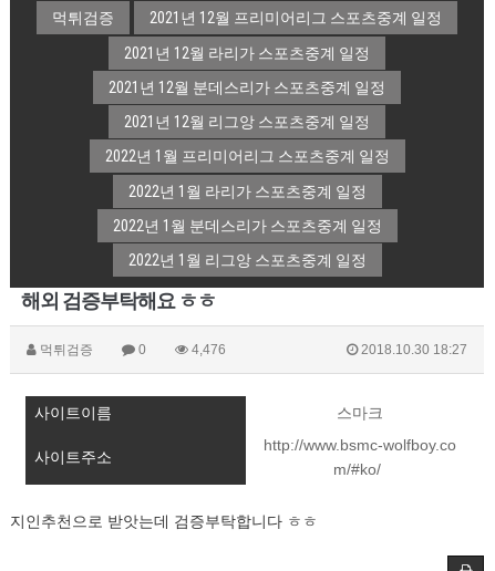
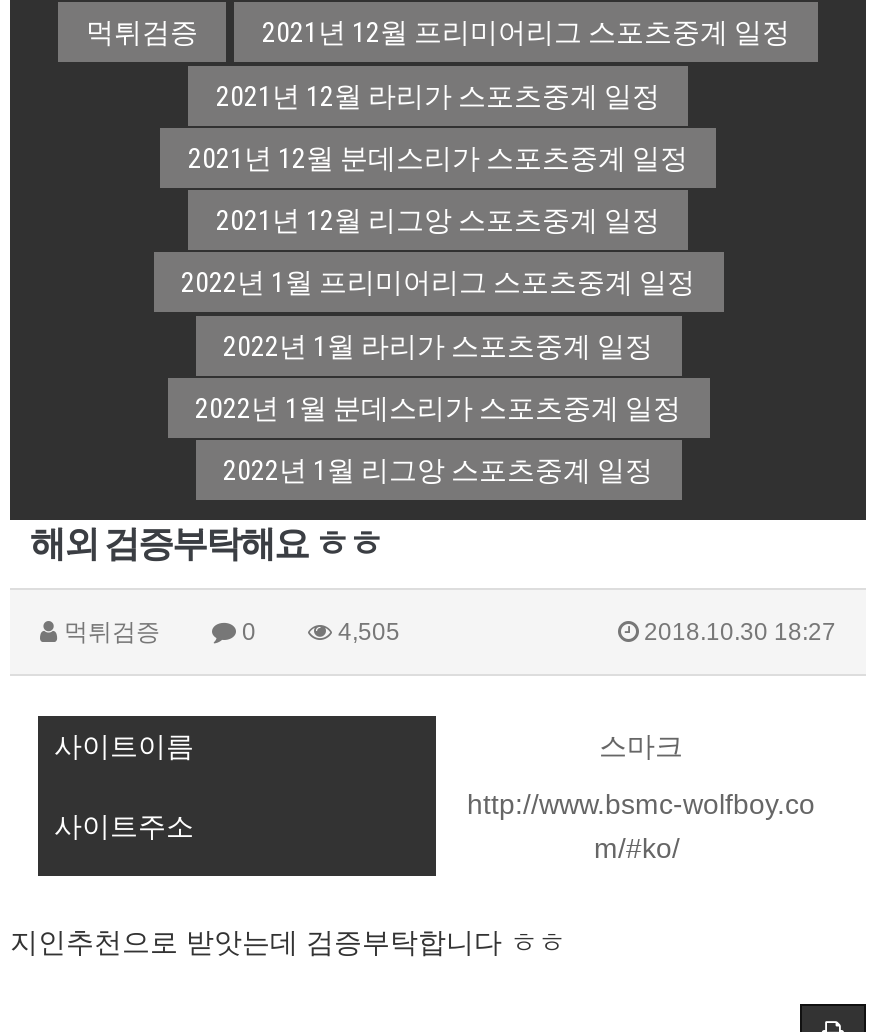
- 4,476
+ 4,505
